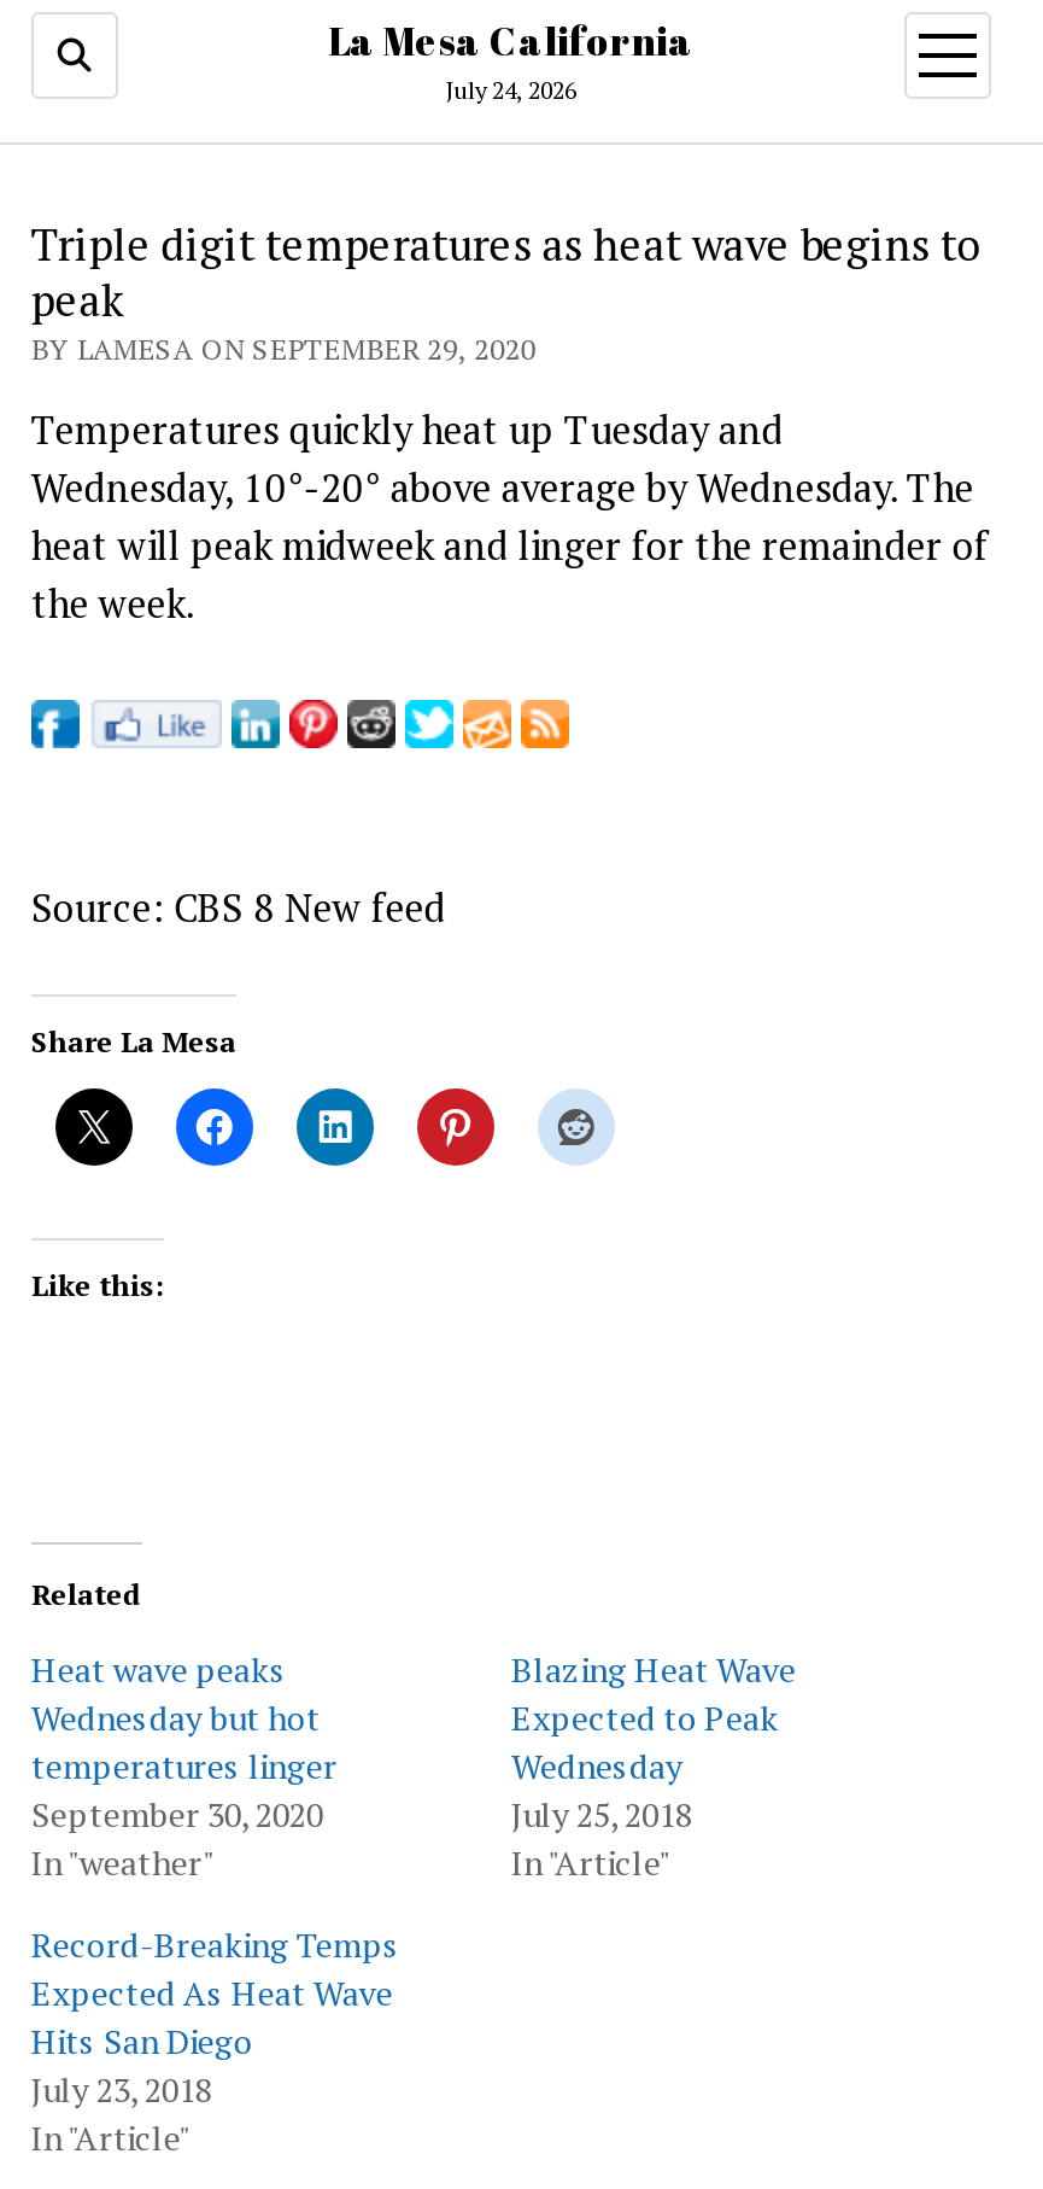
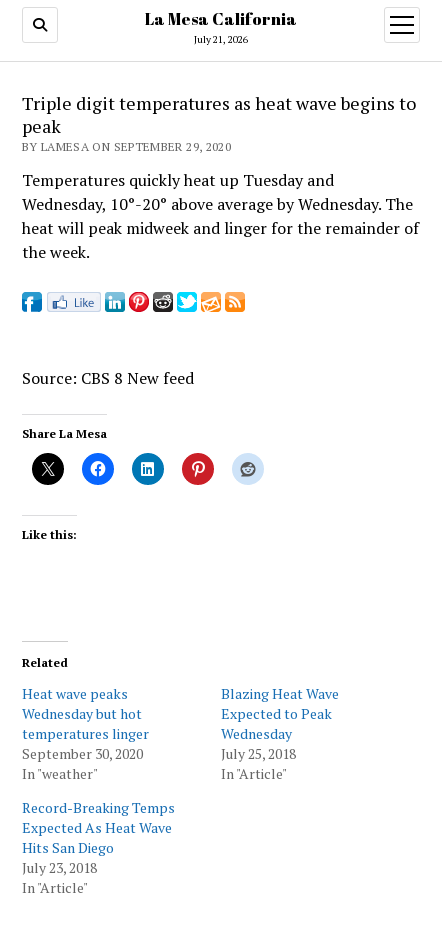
- July 24, 2026
+ July 21, 2026
